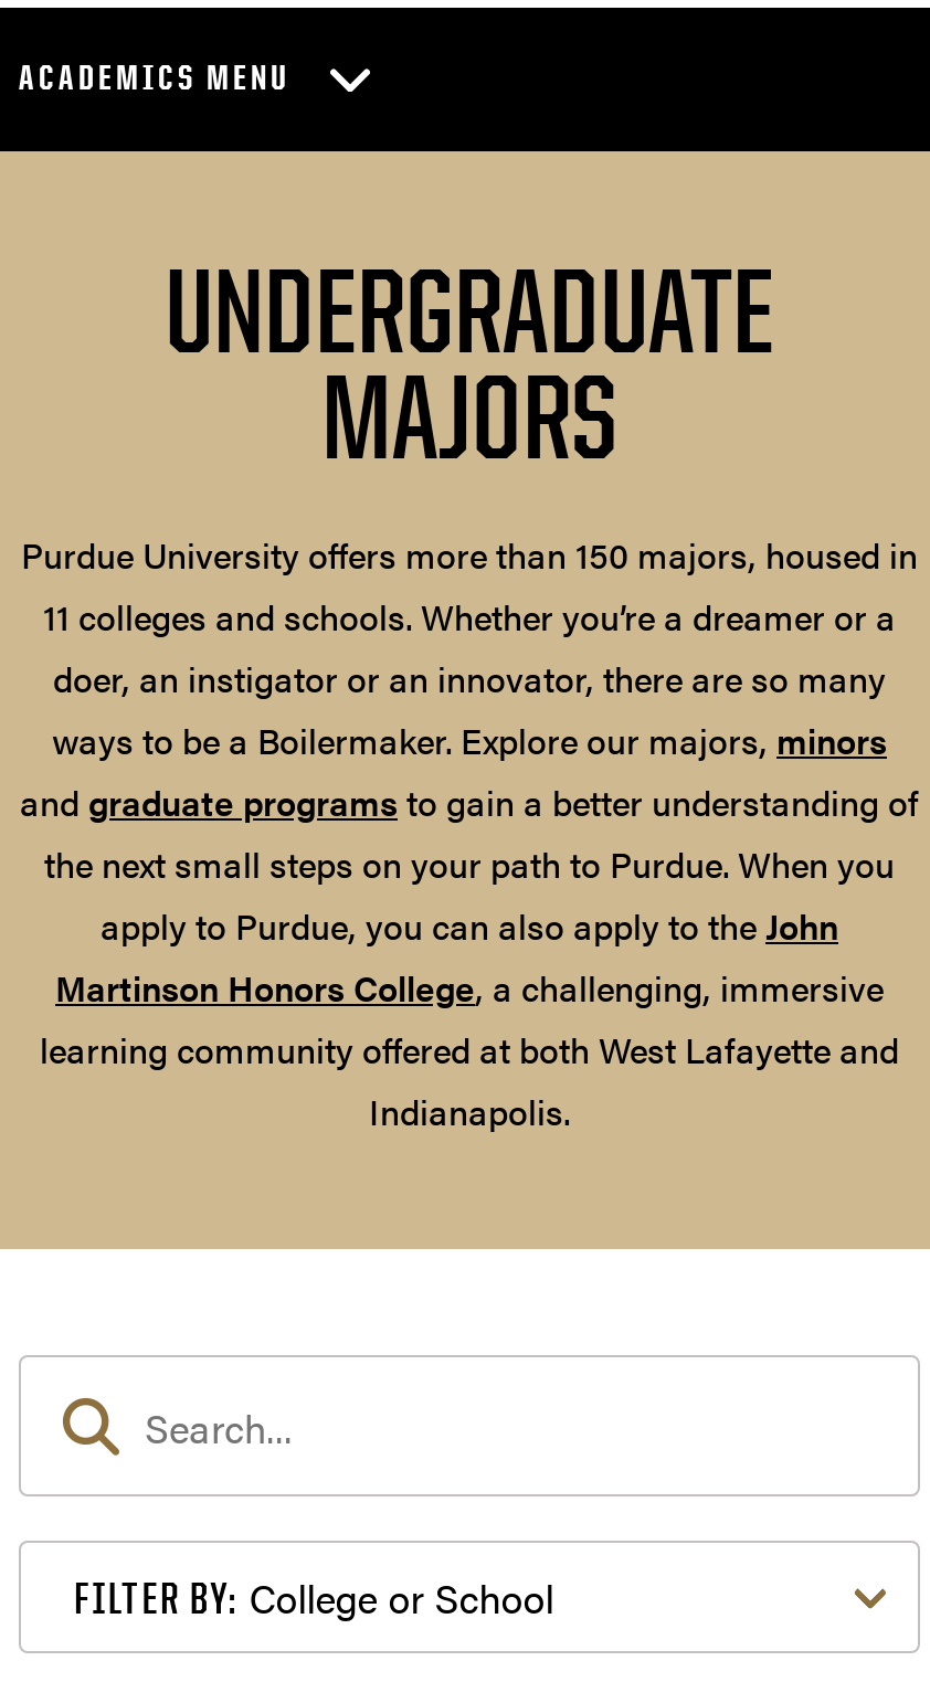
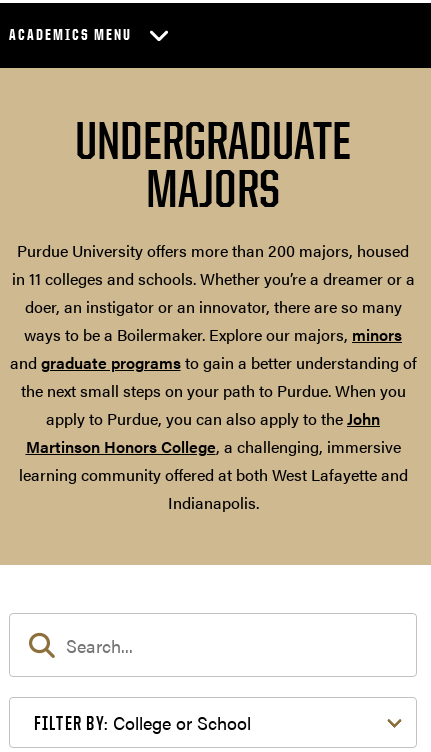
- Purdue University offers more than 150 majors, housed in
- 11 colleges and schools. Whether you’re a dreamer or a
+ Purdue University offers more than 200 majors, housed
+ in 11 colleges and schools. Whether you’re a dreamer or a
